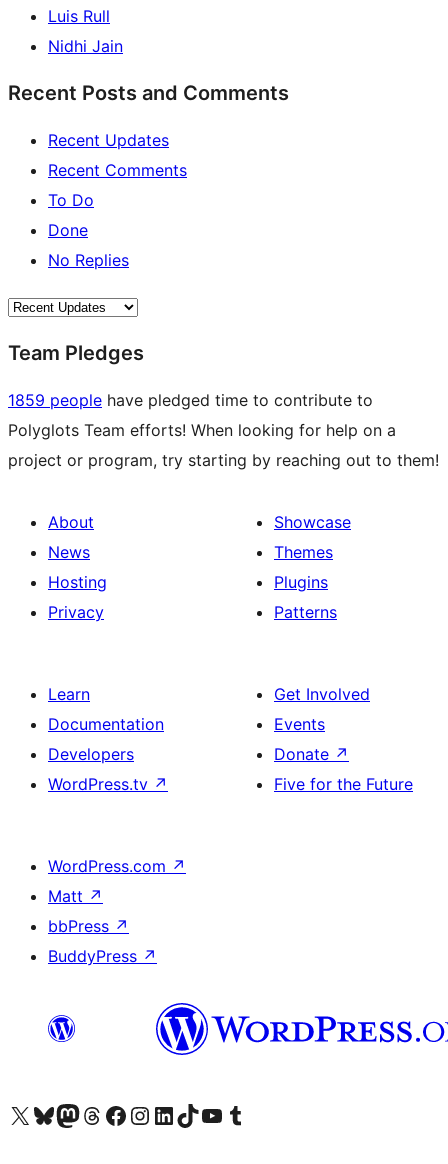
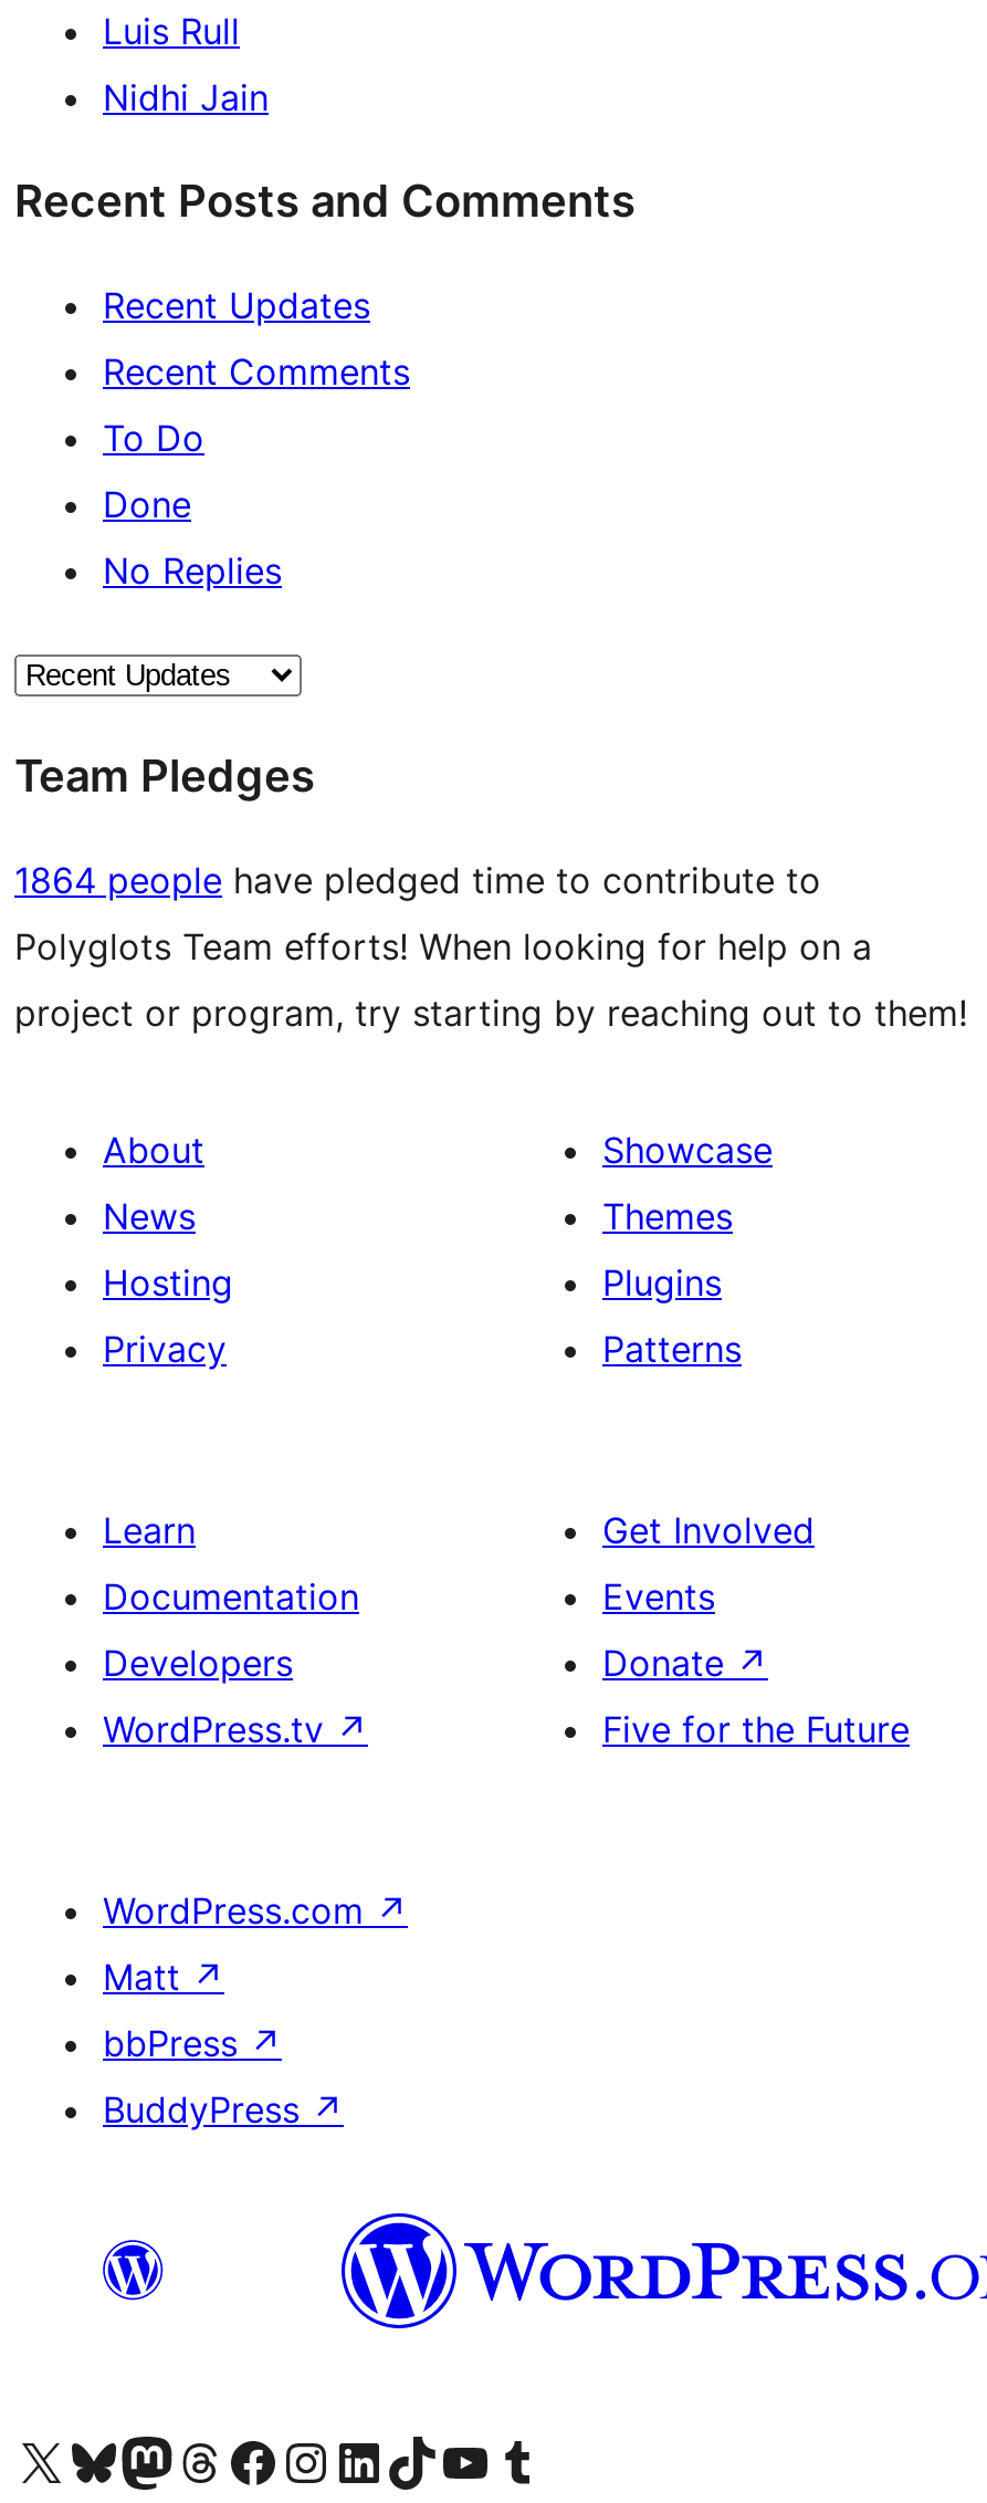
- 1859 people have pledged time to contribute to
+ 1864 people have pledged time to contribute to
